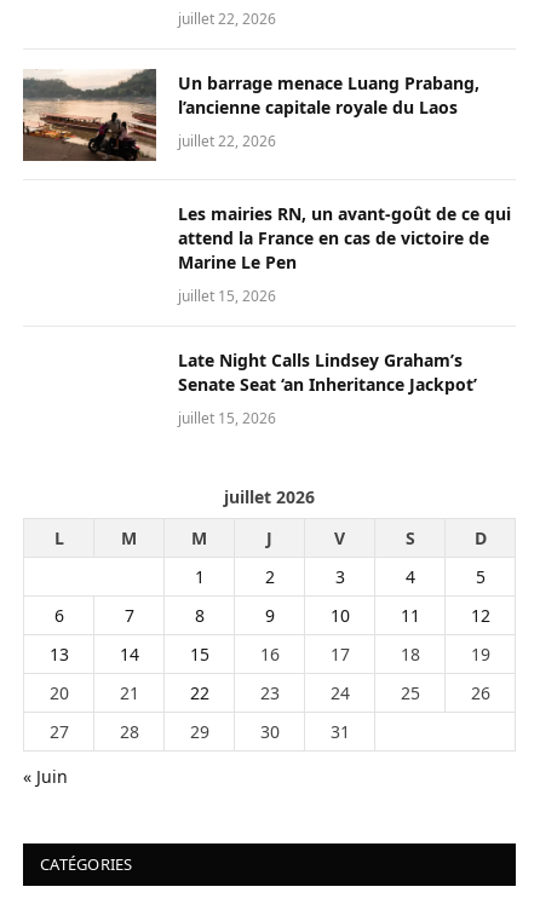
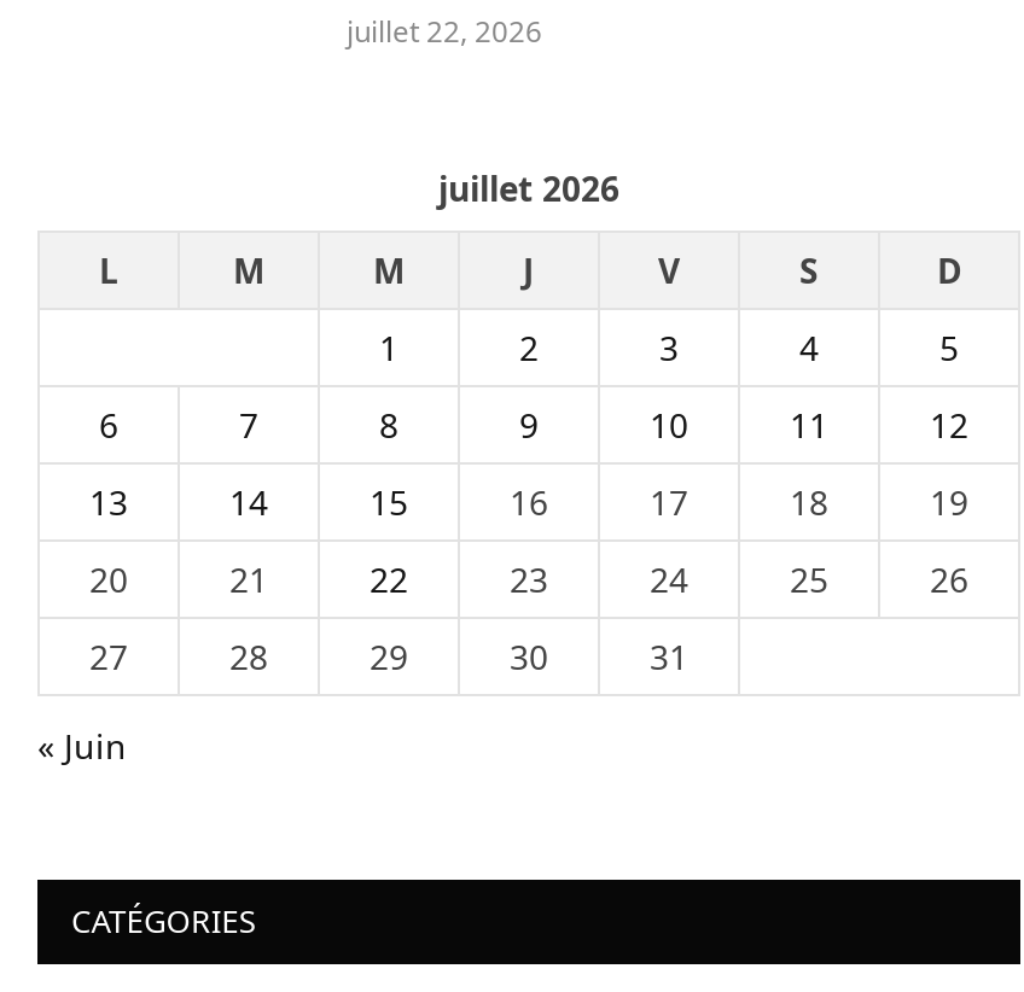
- [image]
- Un barrage menace Luang Prabang,
- l’ancienne capitale royale du Laos
- juillet 22, 2026
- Les mairies RN, un avant-goût de ce qui
- attend la France en cas de victoire de
- Marine Le Pen
- juillet 15, 2026
- Late Night Calls Lindsey Graham’s
- Senate Seat ‘an Inheritance Jackpot’
- juillet 15, 2026
